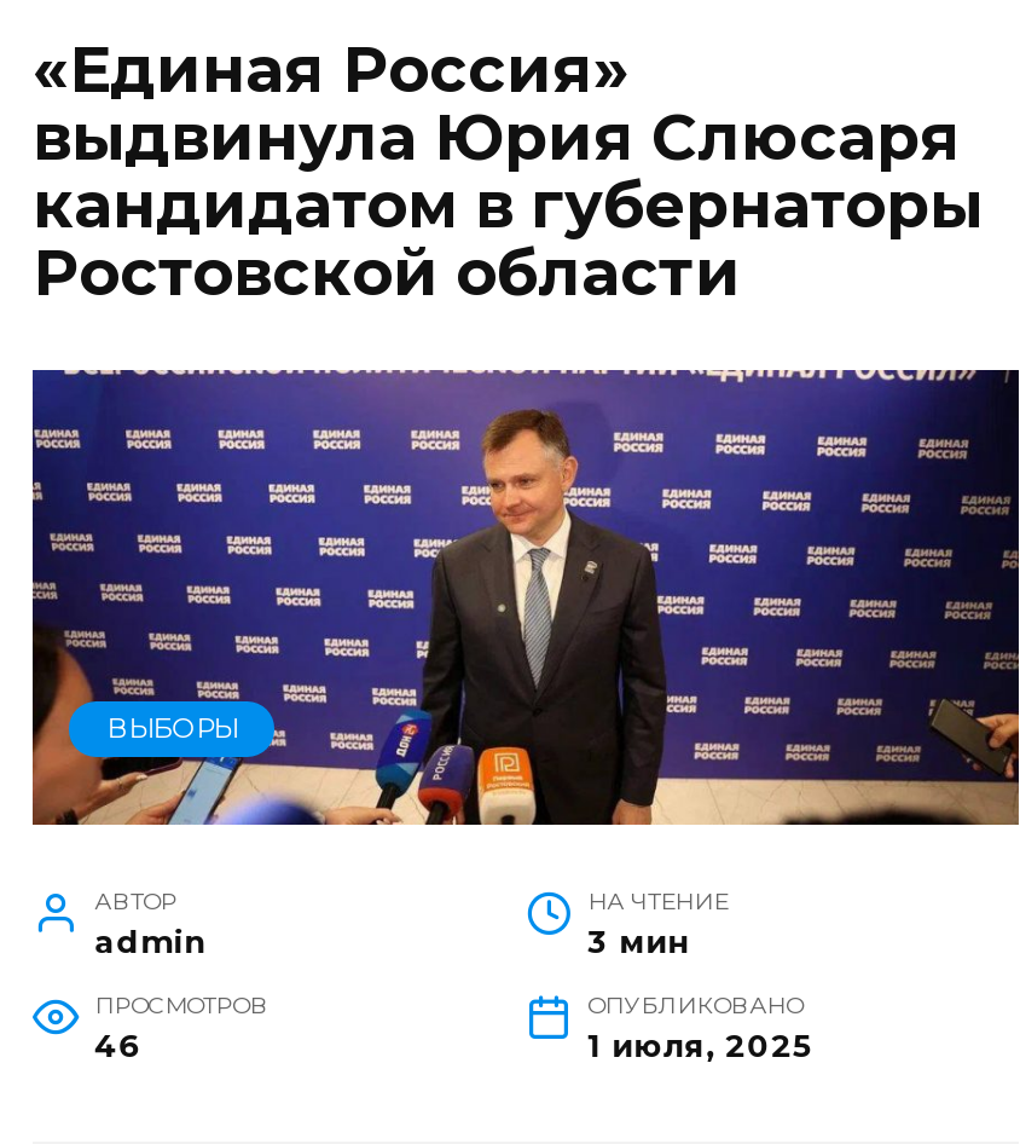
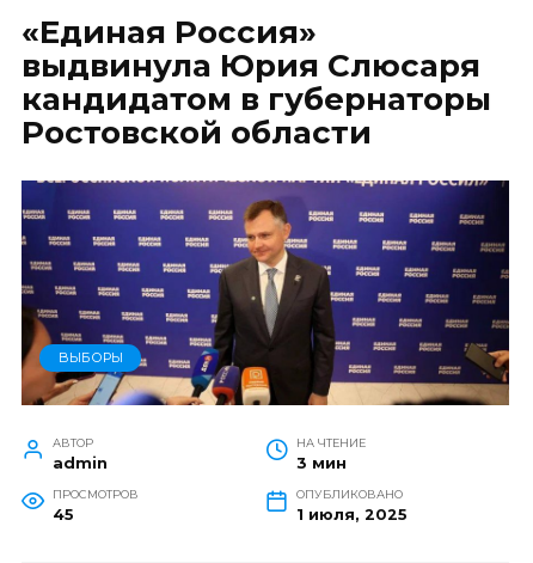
- 46
+ 45
